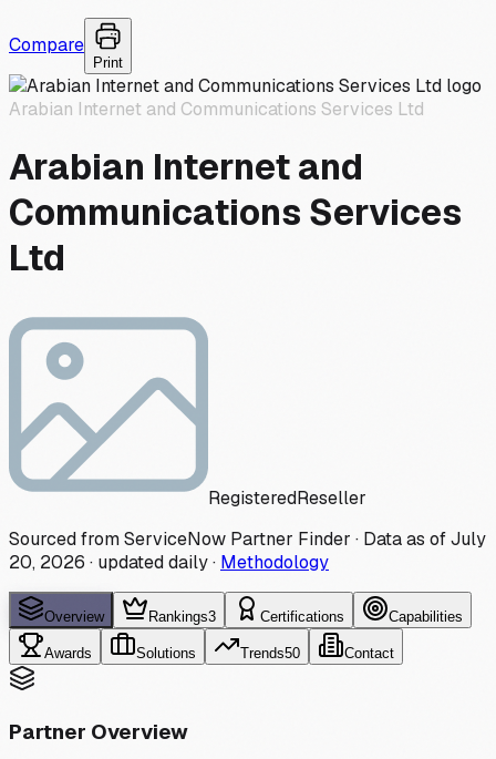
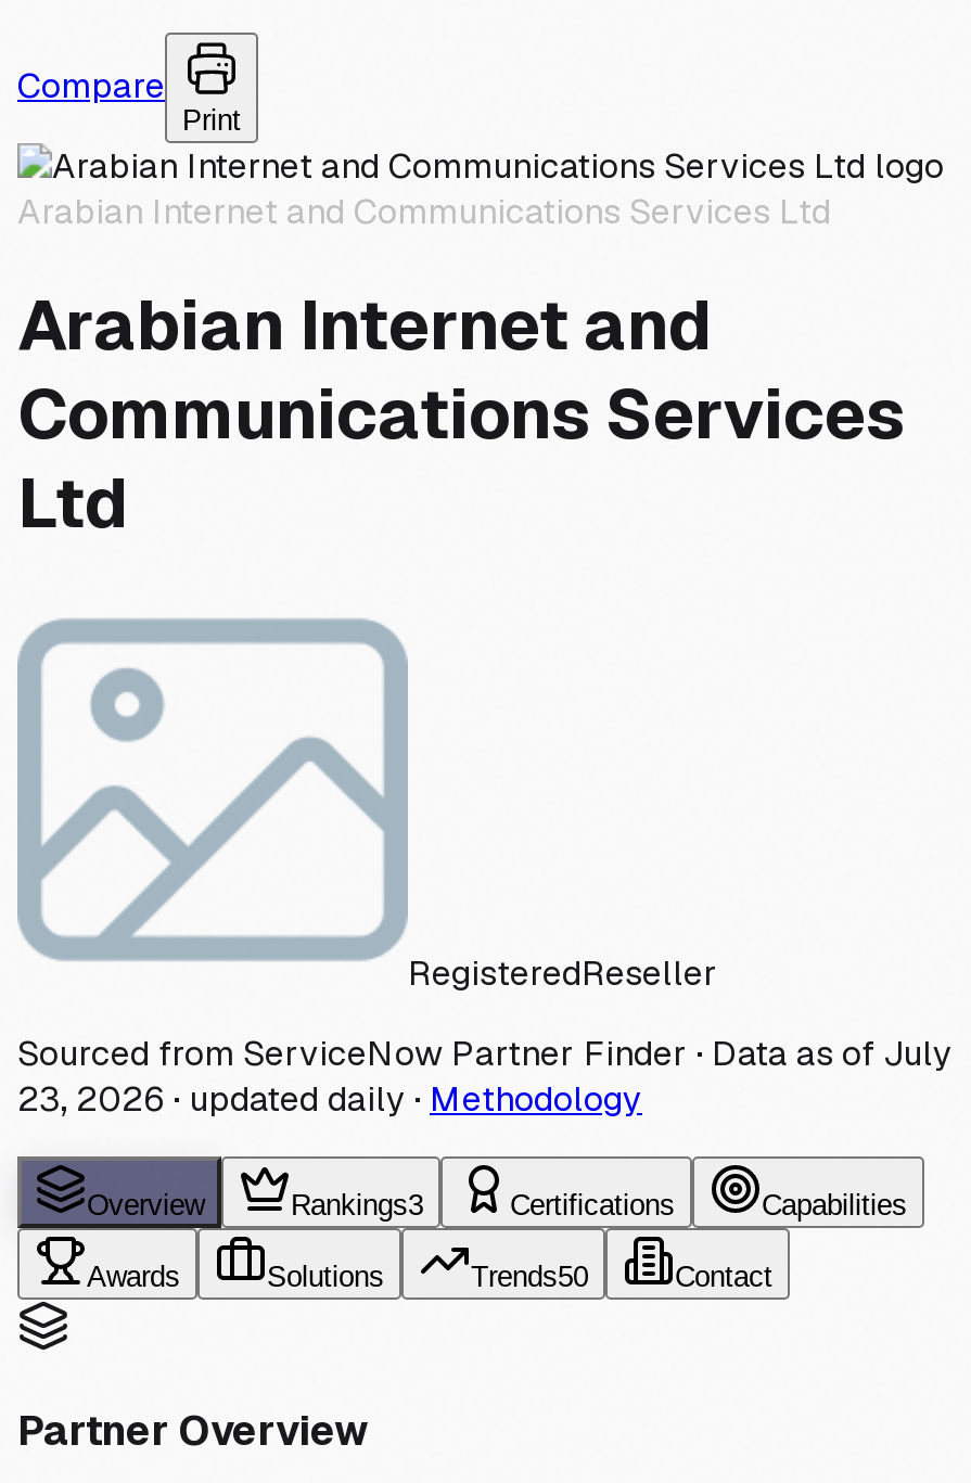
- 20, 2026 · updated daily · Methodology
+ 23, 2026 · updated daily · Methodology
